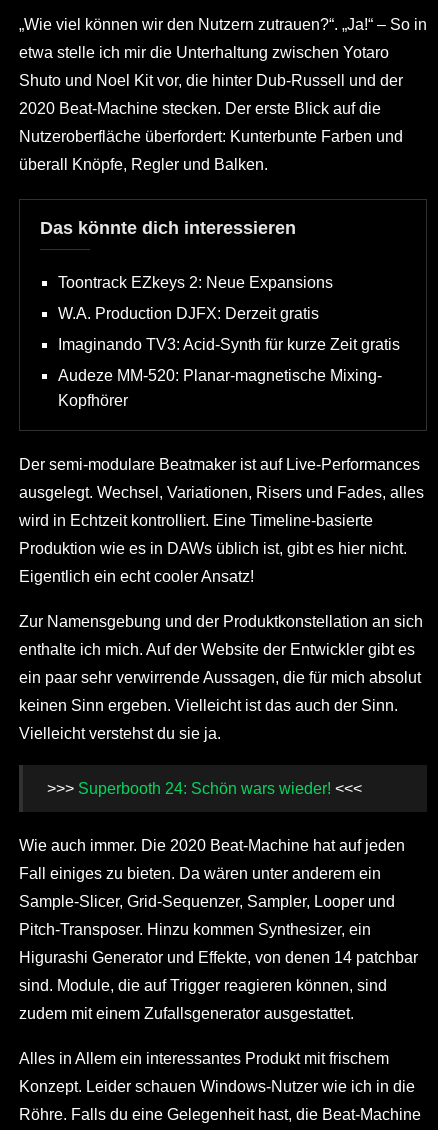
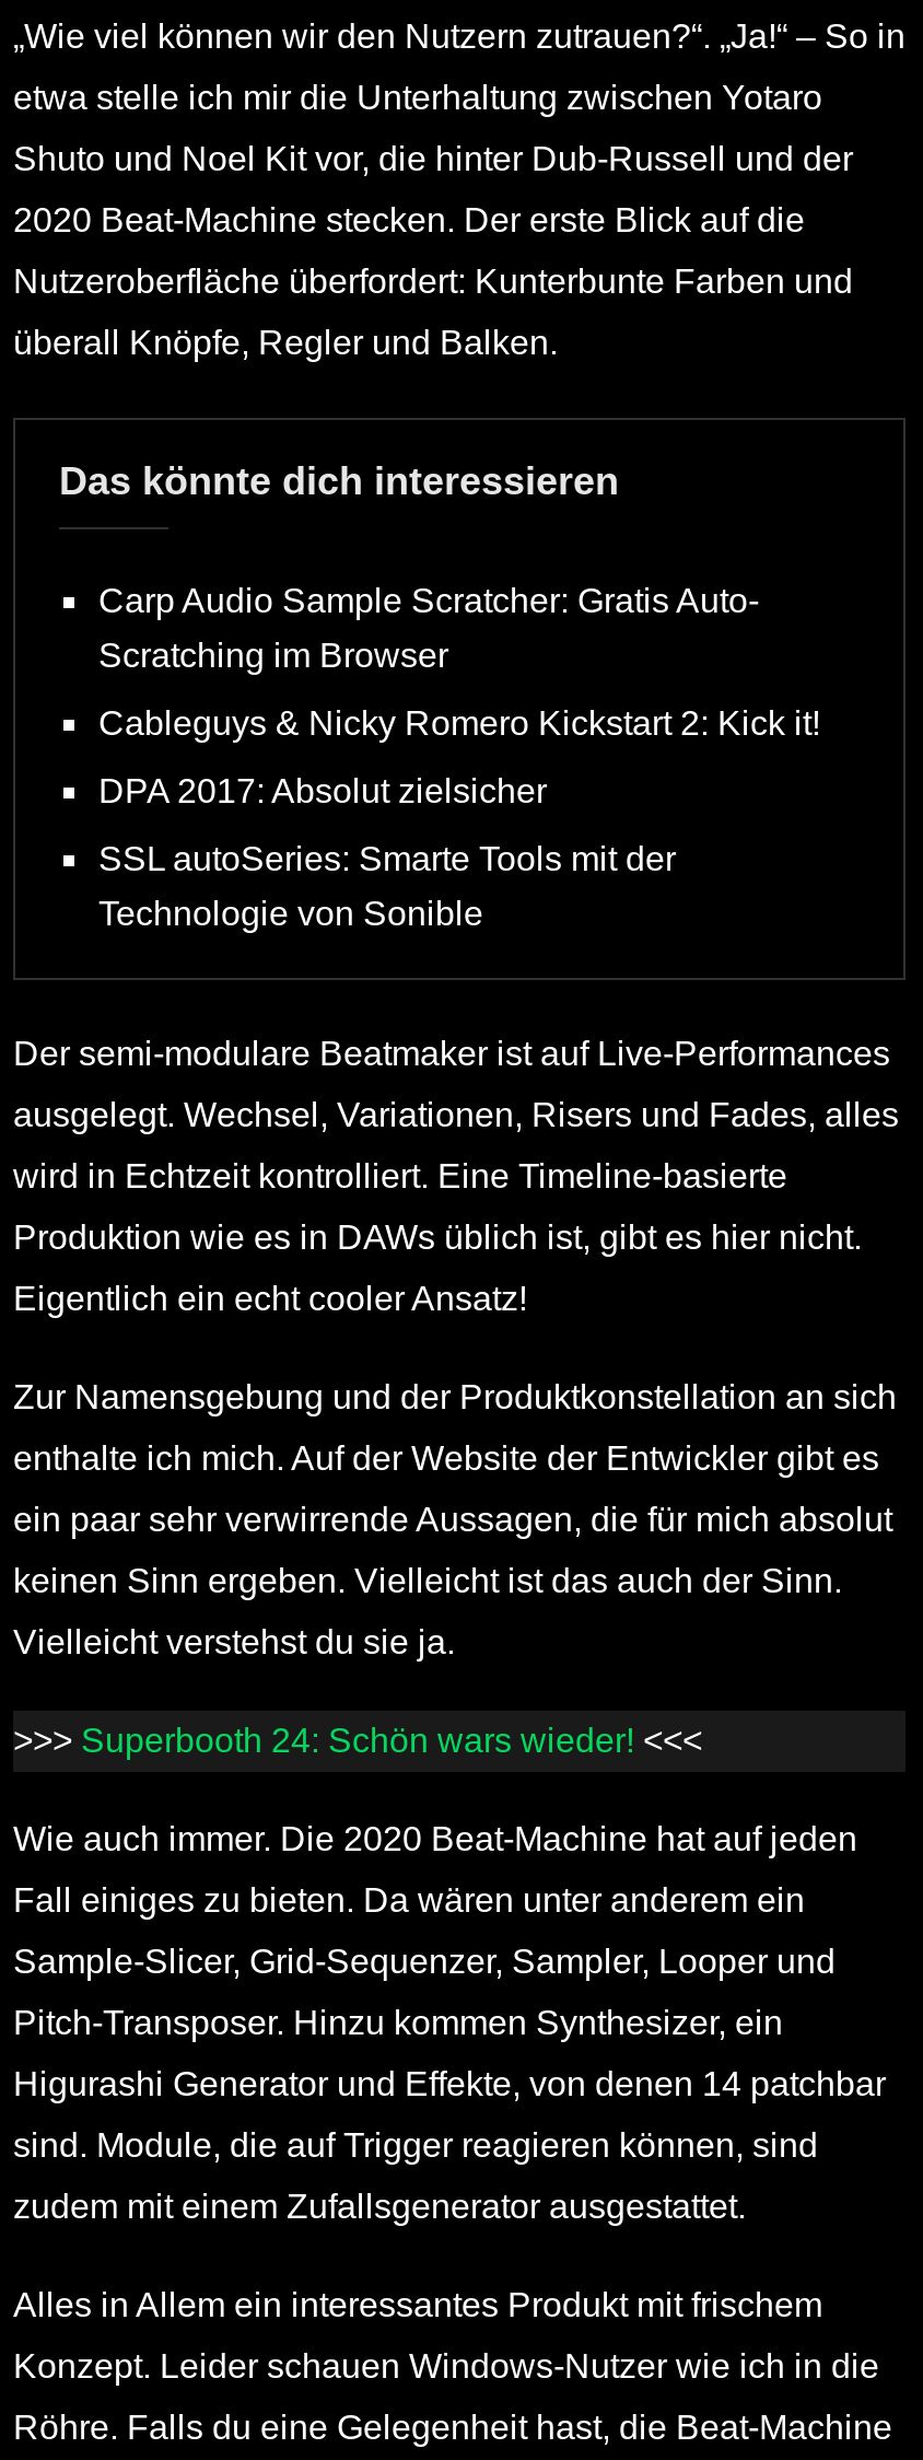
- Toontrack EZkeys 2: Neue Expansions
- W.A. Production DJFX: Derzeit gratis
- Imaginando TV3: Acid-Synth für kurze Zeit gratis
- Audeze MM-520: Planar-magnetische Mixing-
- Kopfhörer
+ Carp Audio Sample Scratcher: Gratis Auto-
+ Scratching im Browser
+ Cableguys & Nicky Romero Kickstart 2: Kick it!
+ DPA 2017: Absolut zielsicher
+ SSL autoSeries: Smarte Tools mit der
+ Technologie von Sonible

moved down: Der semi-modulare Beatmaker ist auf Live-Performances | ausgelegt. Wechsel, Variationen, Risers und Fades, alles | wird in Echtzeit kontrolliert. Eine Timeline-basierte | ... | keinen Sinn ergeben. Vielleicht ist das auch der Sinn. | Vielleicht verstehst du sie ja.
